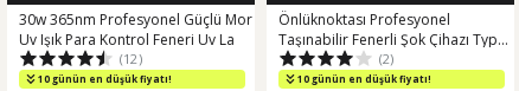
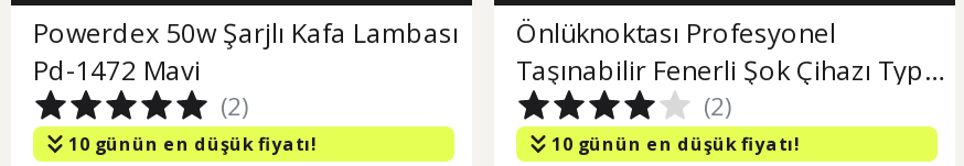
- 30w 365nm Profesyonel Güçlü Mor
- Uv Işık Para Kontrol Feneri Uv La
- (12)
+ Powerdex 50w Şarjlı Kafa Lambası
+ Pd-1472 Mavi
+ (2)
